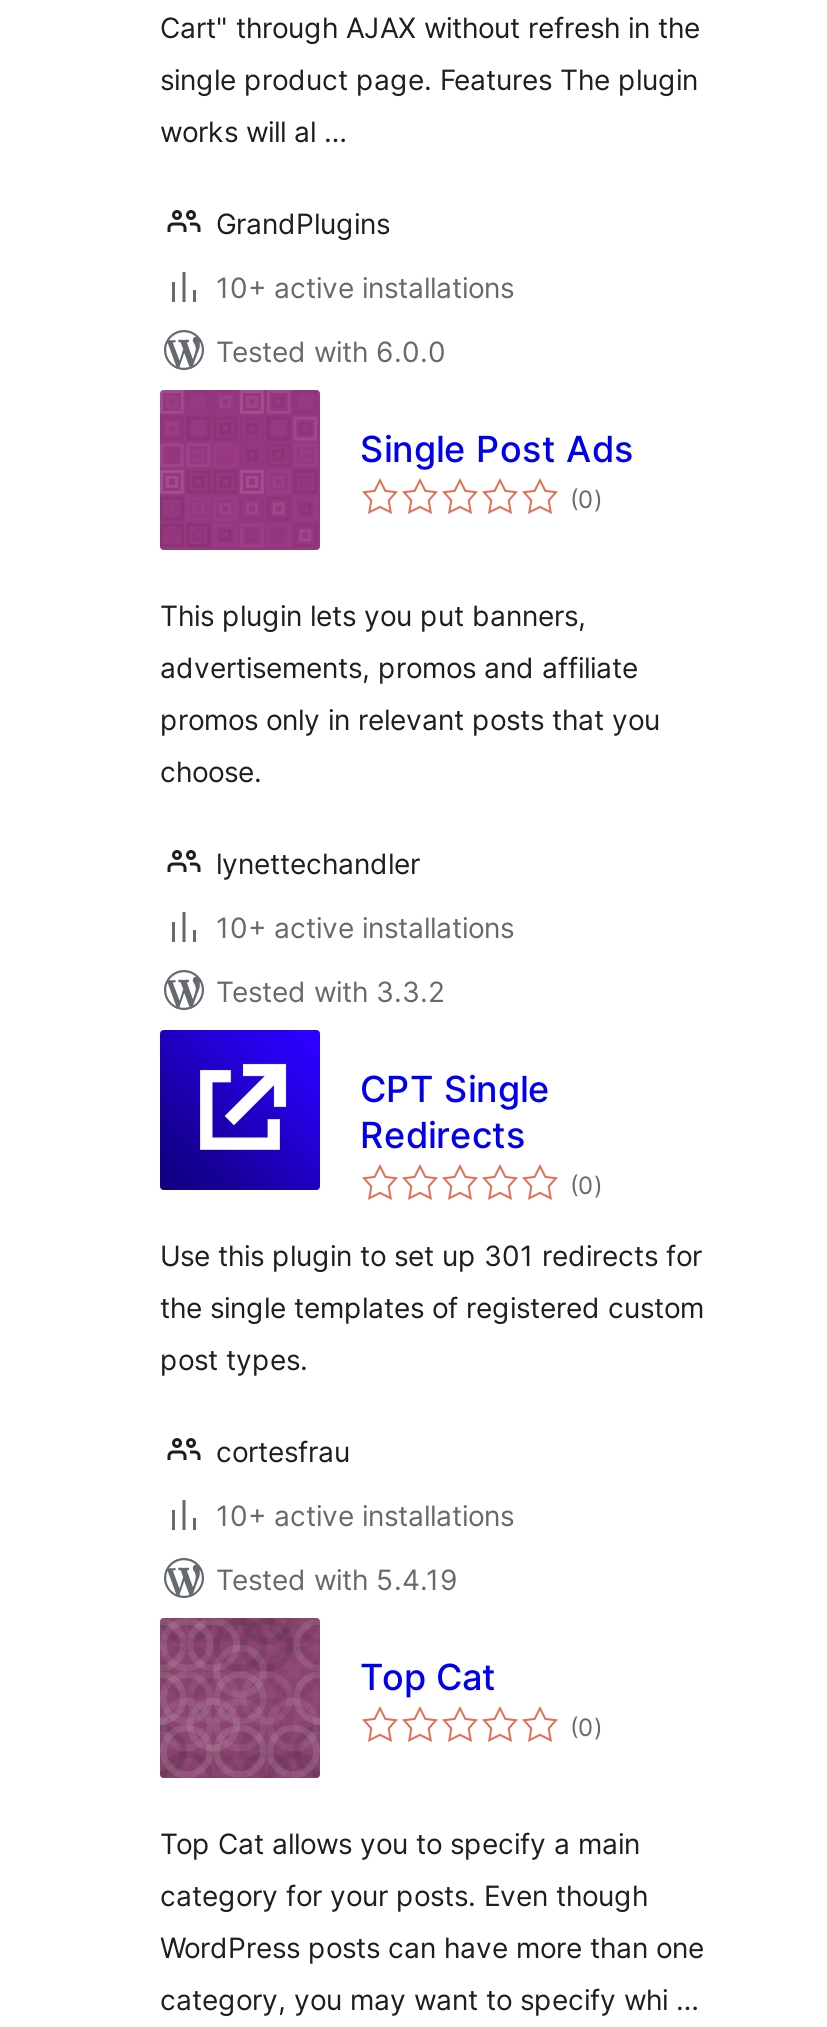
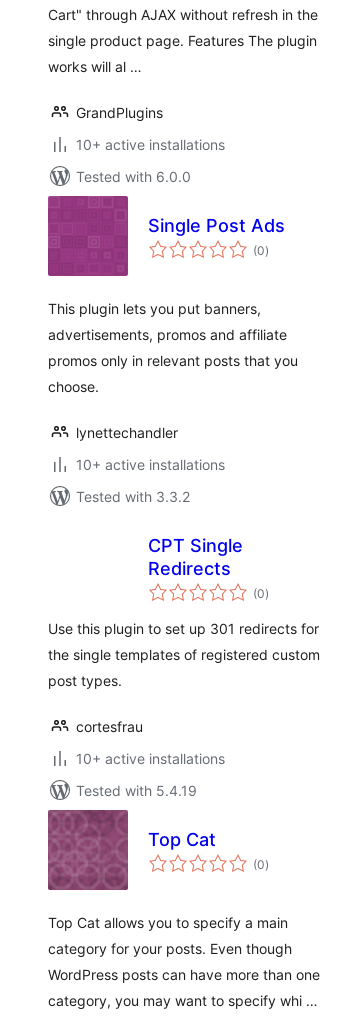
- [image]
